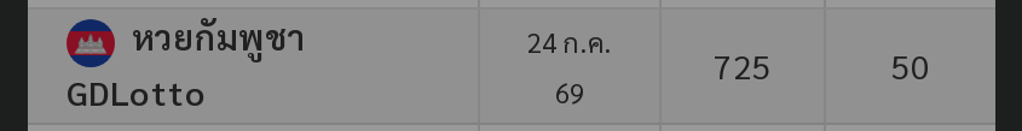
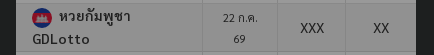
- 24 ก.ค.
+ 22 ก.ค.

- 725
- 50
+ XXX
+ XX
